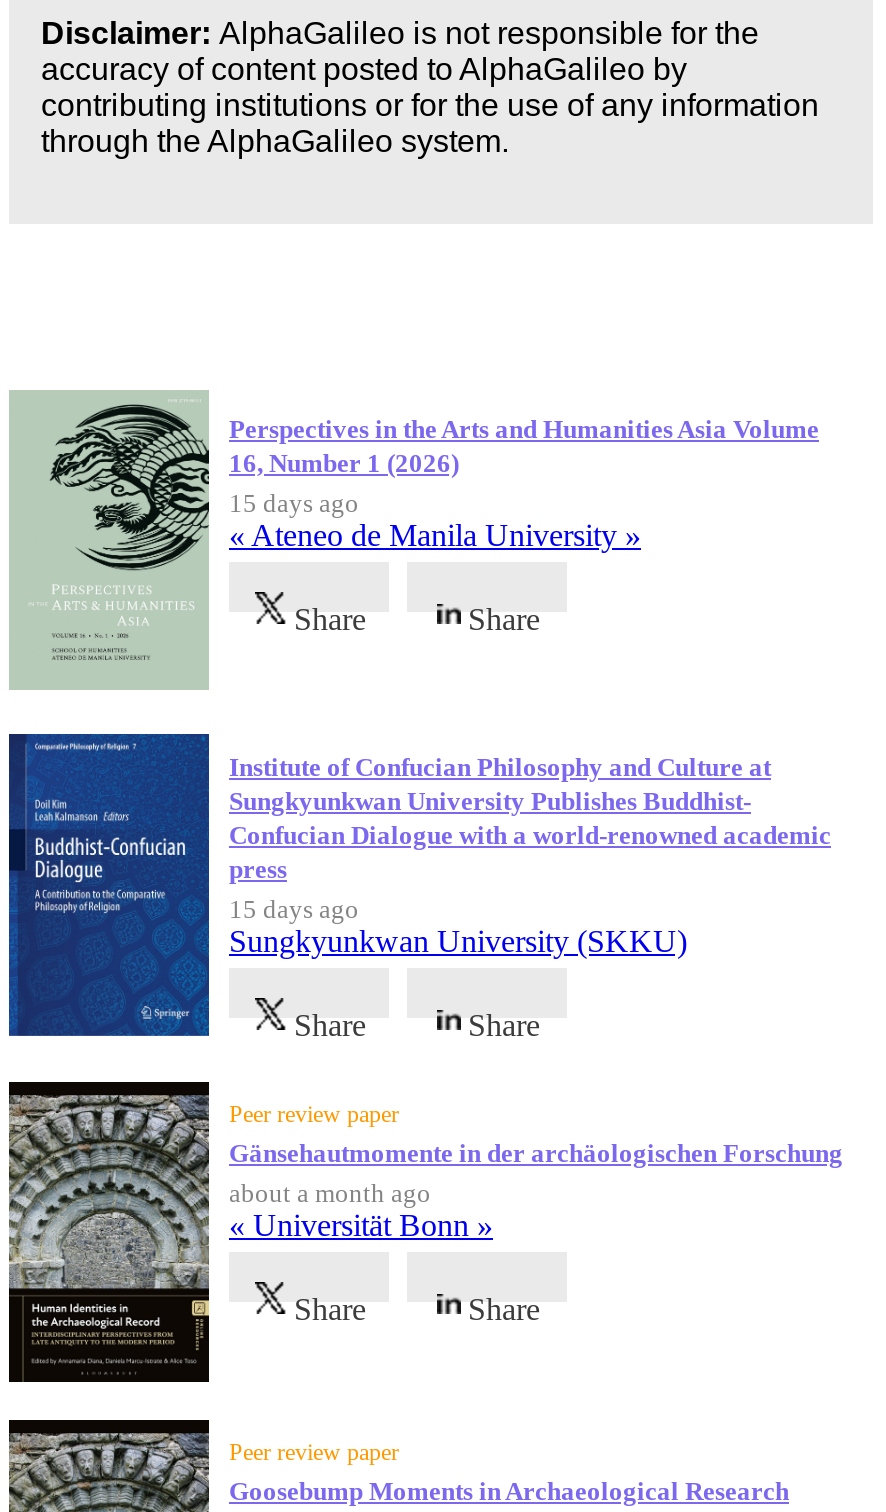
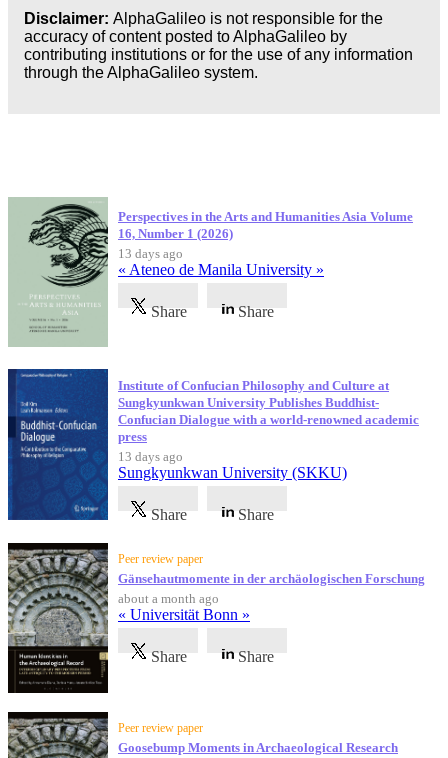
- 15 days ago
+ 13 days ago

- 15 days ago
+ 13 days ago
